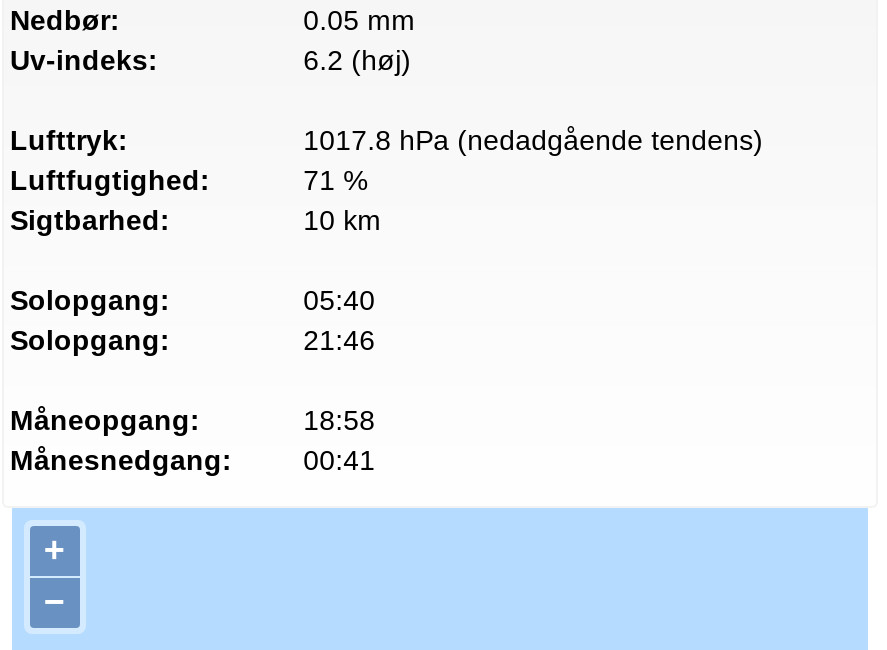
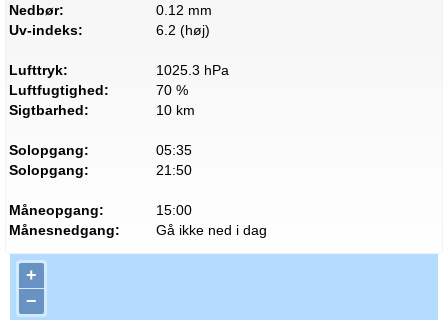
- 0.05 mm
+ 0.12 mm

- 1017.8 hPa (nedadgående tendens)
+ 1025.3 hPa

- 71 %
+ 70 %

- 05:40
+ 05:35

- 21:46
+ 21:50

- 18:58
+ 15:00

- 00:41
+ Gå ikke ned i dag
